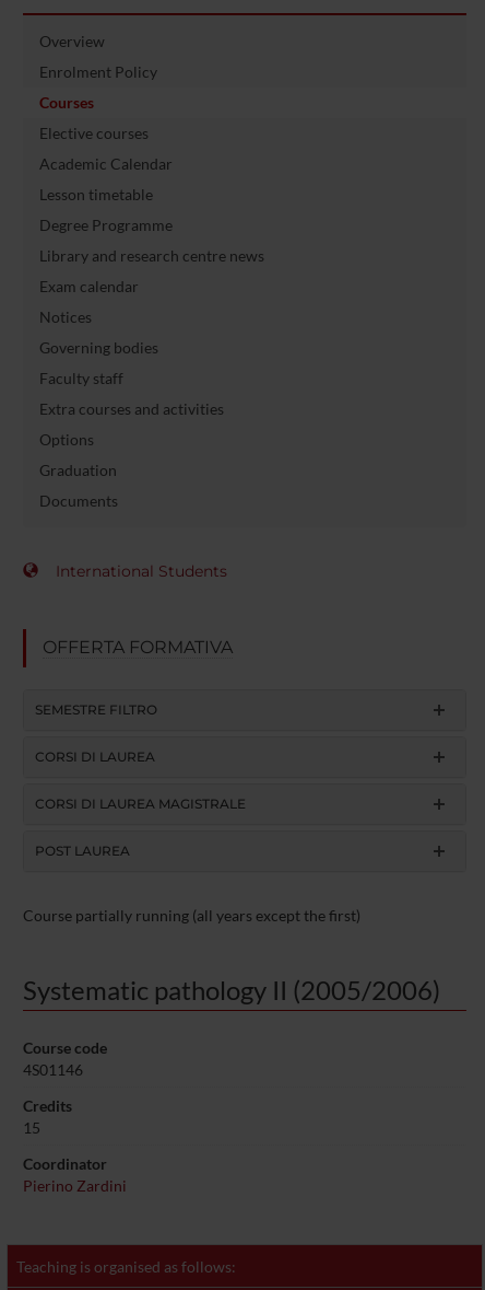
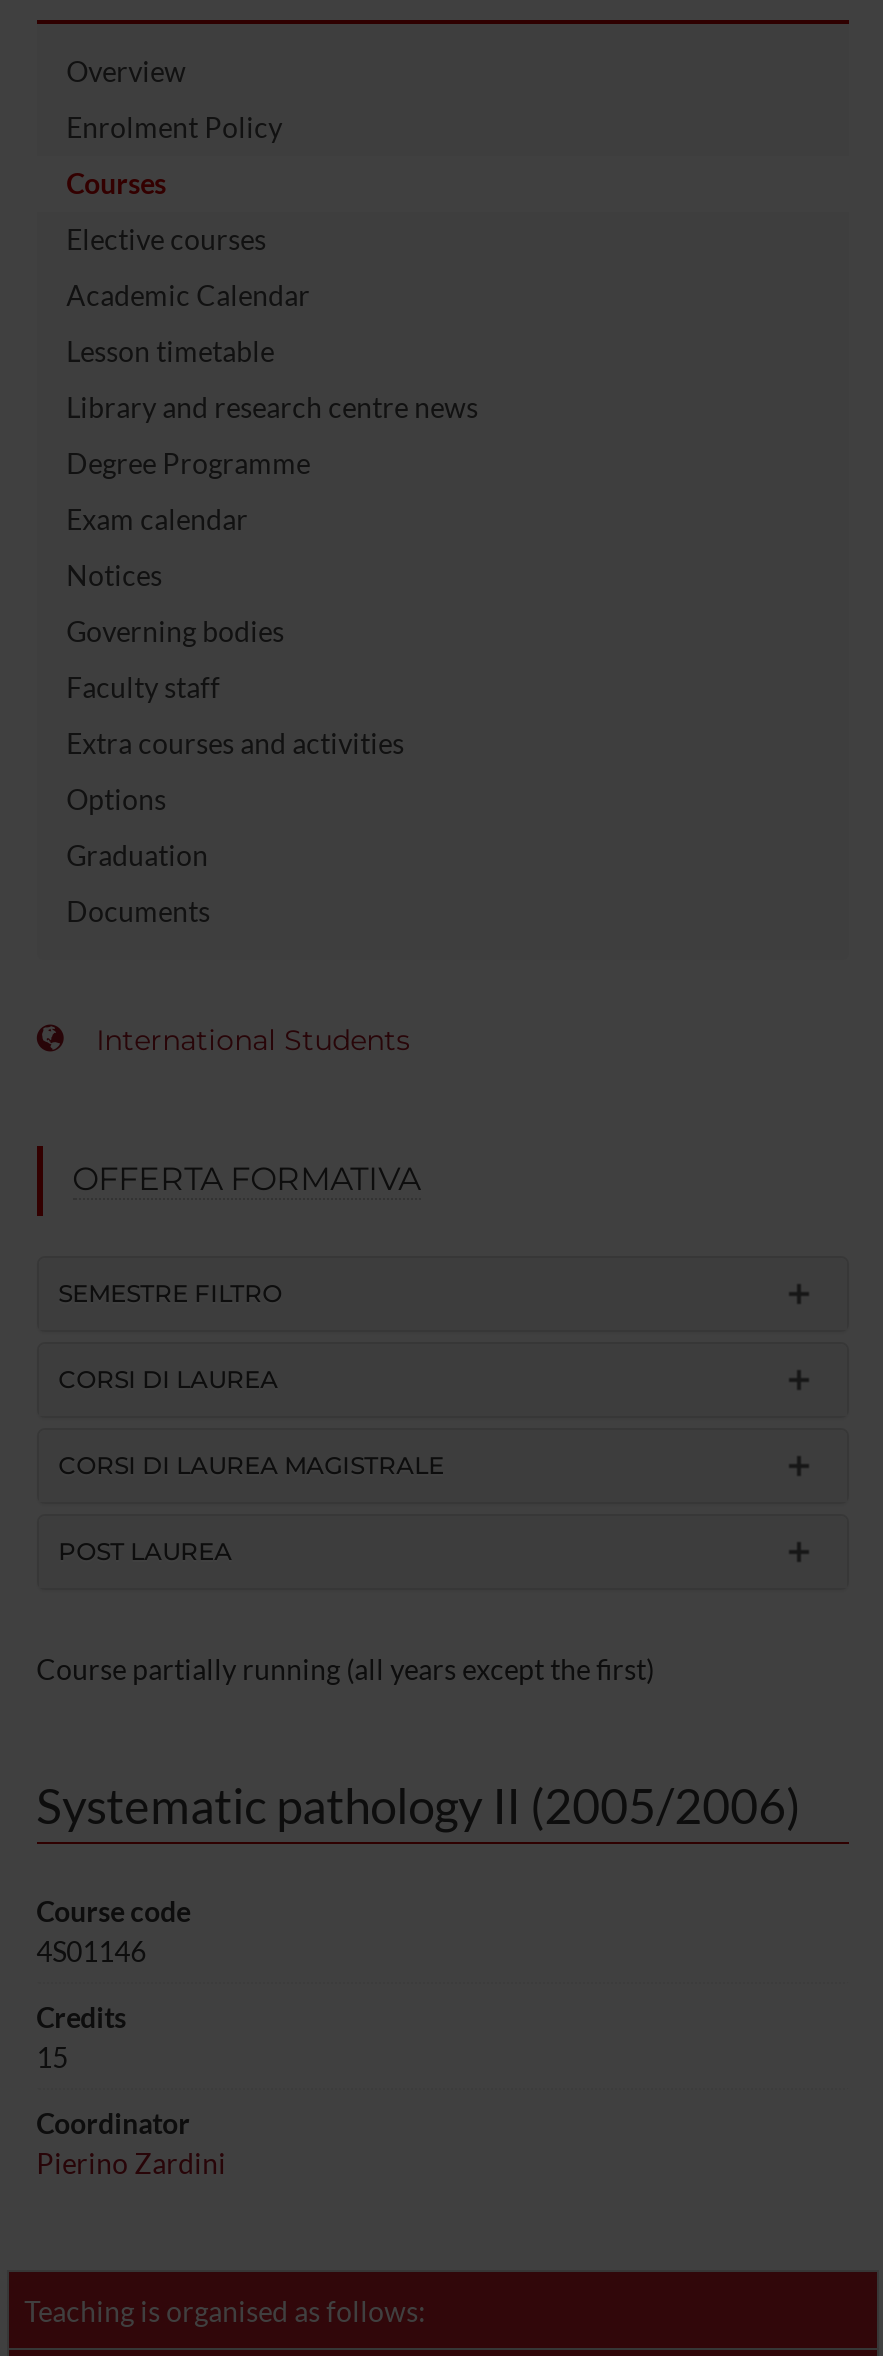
moved down: Degree Programme

moved up: Library and research centre news
